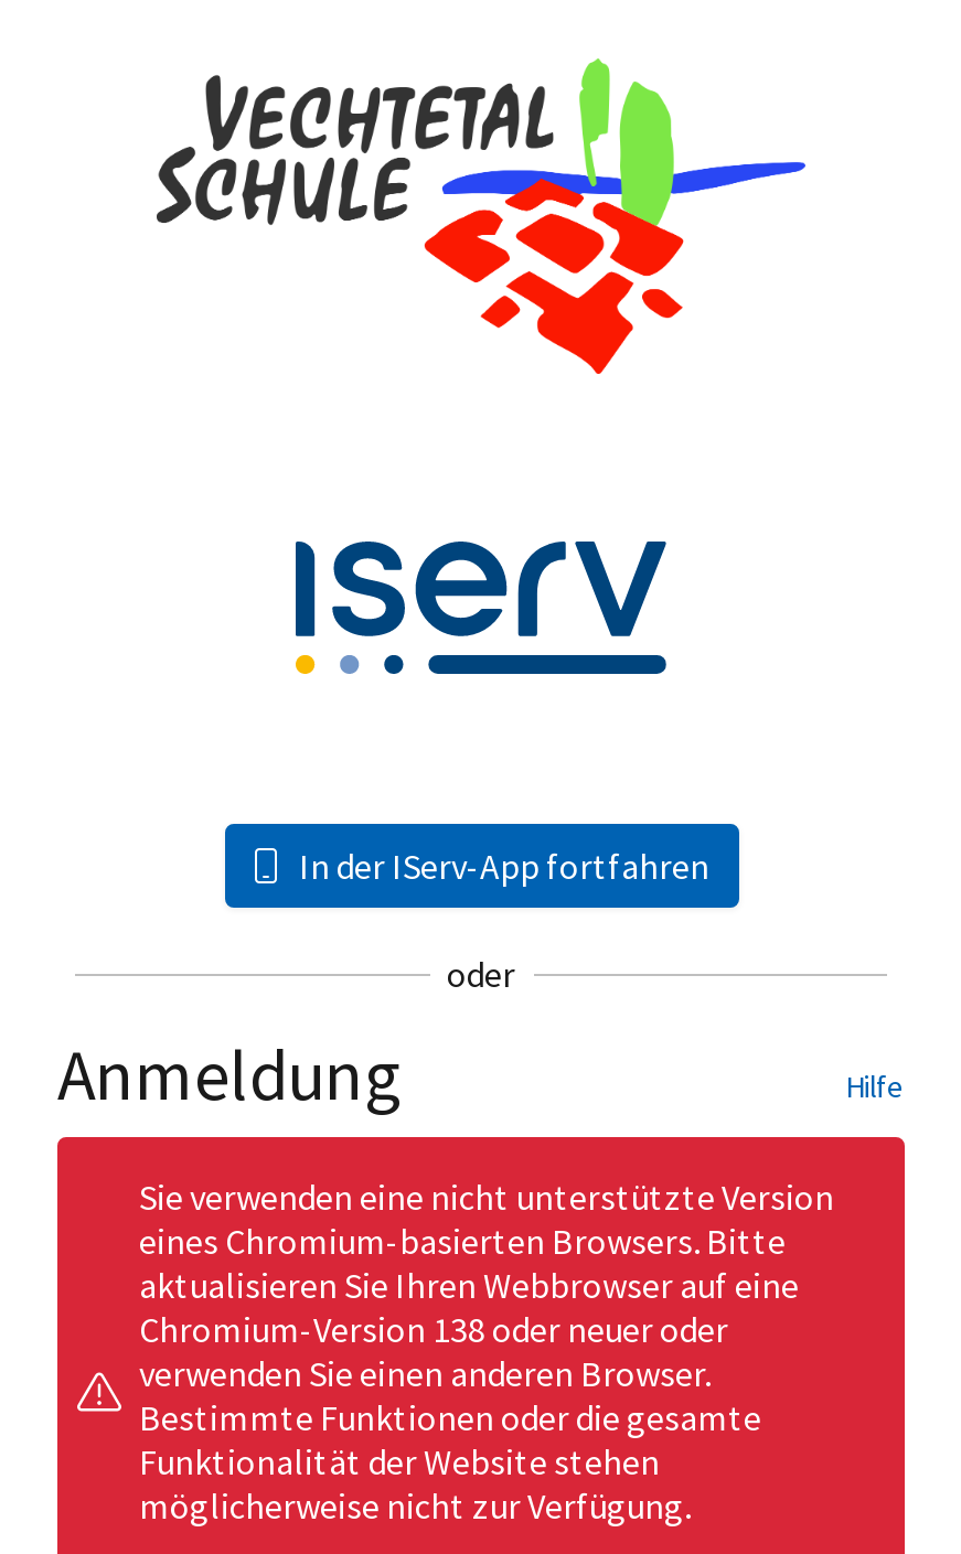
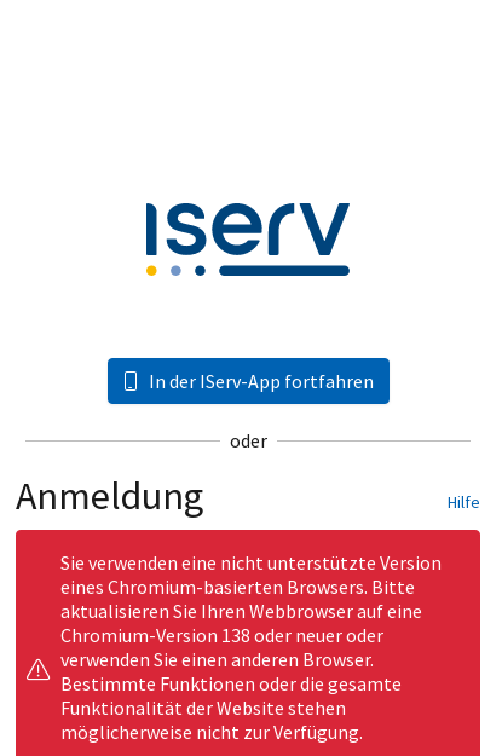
- [image]
